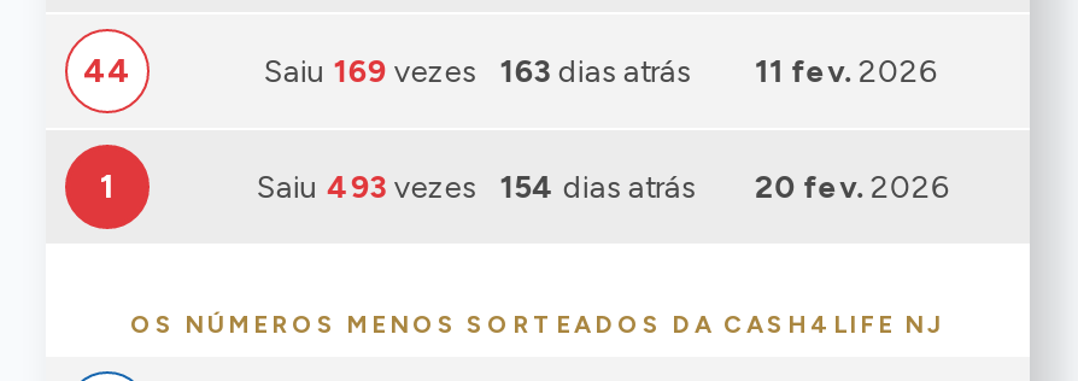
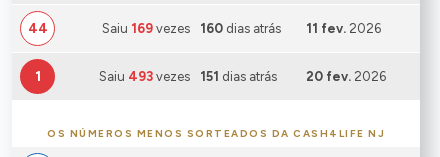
- Saiu 169 vezes 163 dias atrás 11 fev. 2026
+ Saiu 169 vezes 160 dias atrás 11 fev. 2026

- Saiu 493 vezes 154 dias atrás 20 fev. 2026
+ Saiu 493 vezes 151 dias atrás 20 fev. 2026
